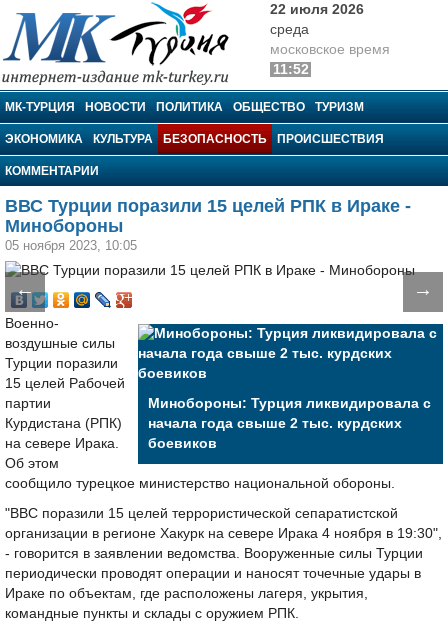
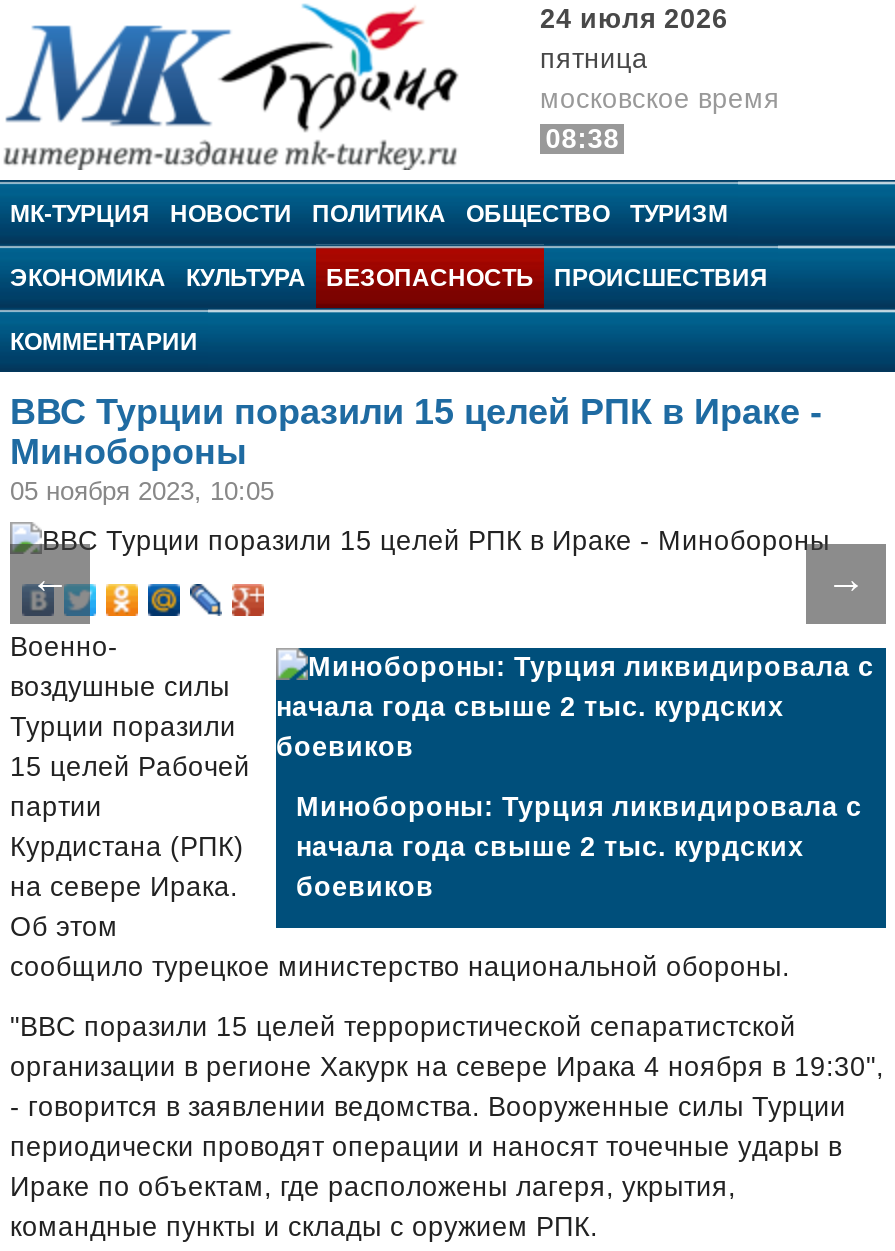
- 22 июля 2026
- среда
+ 24 июля 2026
+ пятница

- 11:52
+ 08:38
